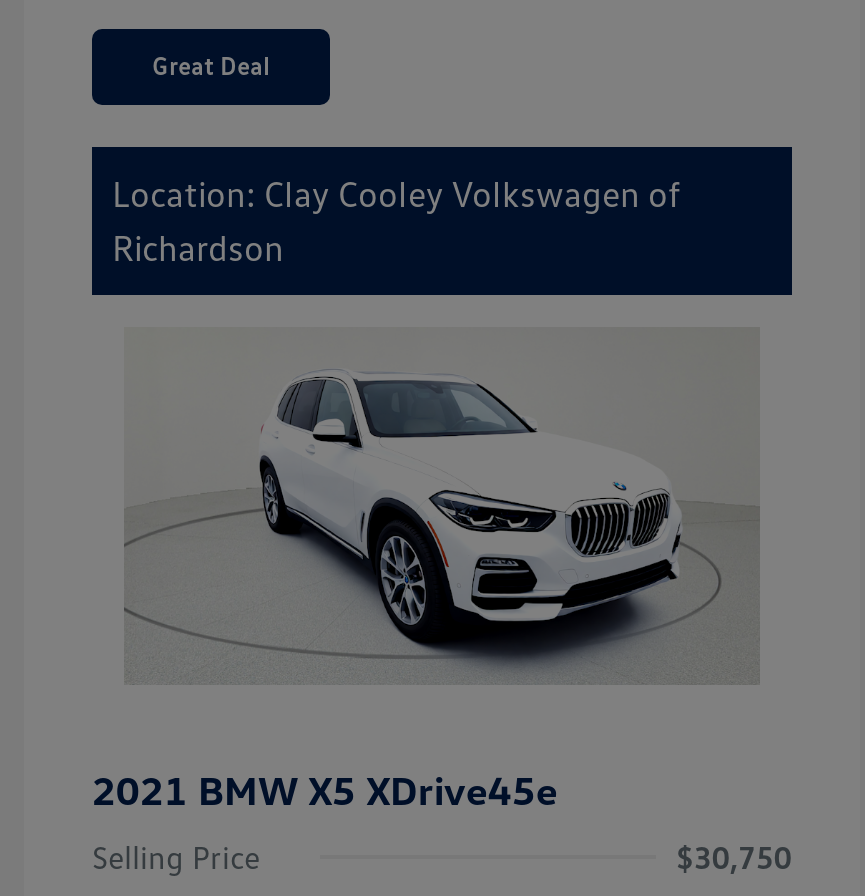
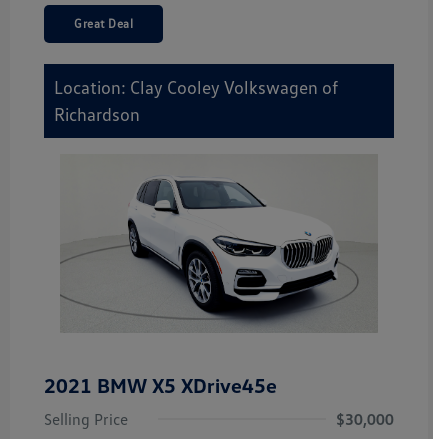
- $30,750
+ $30,000
